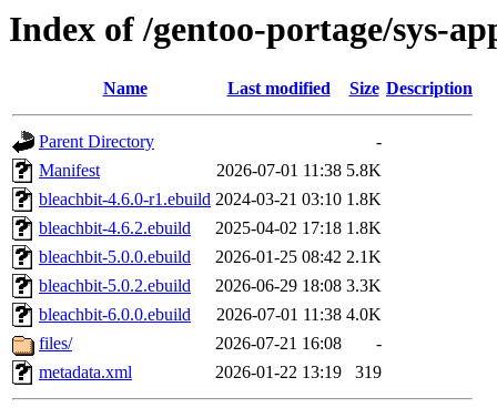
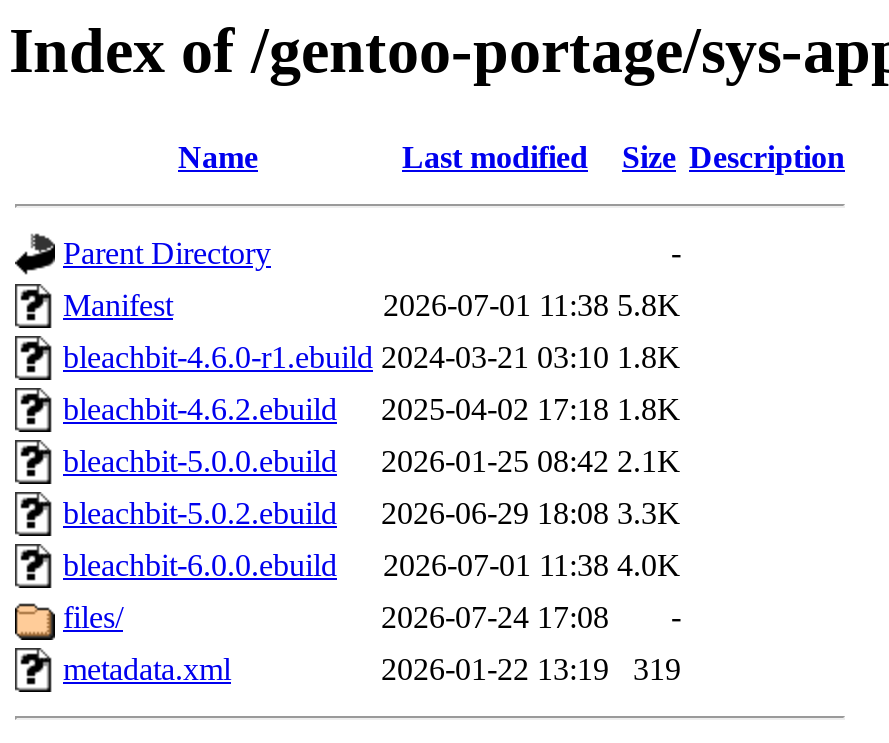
- 2026-07-21 16:08
+ 2026-07-24 17:08
